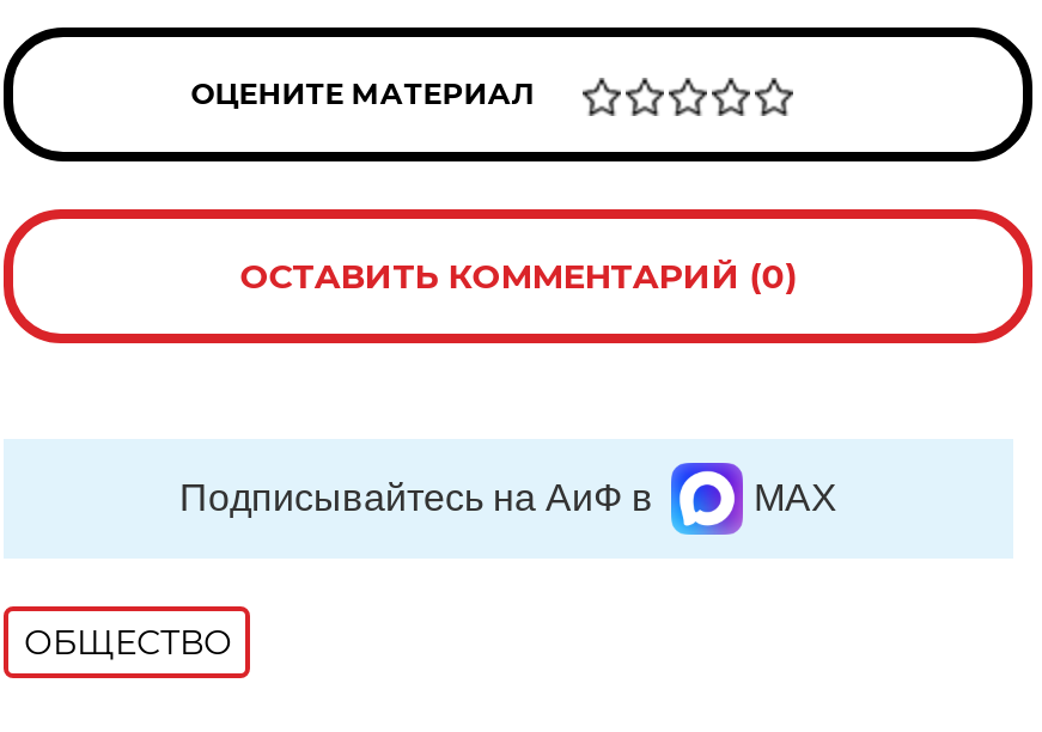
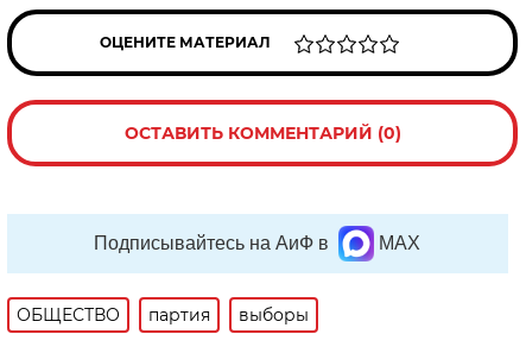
+ партия
+ выборы
